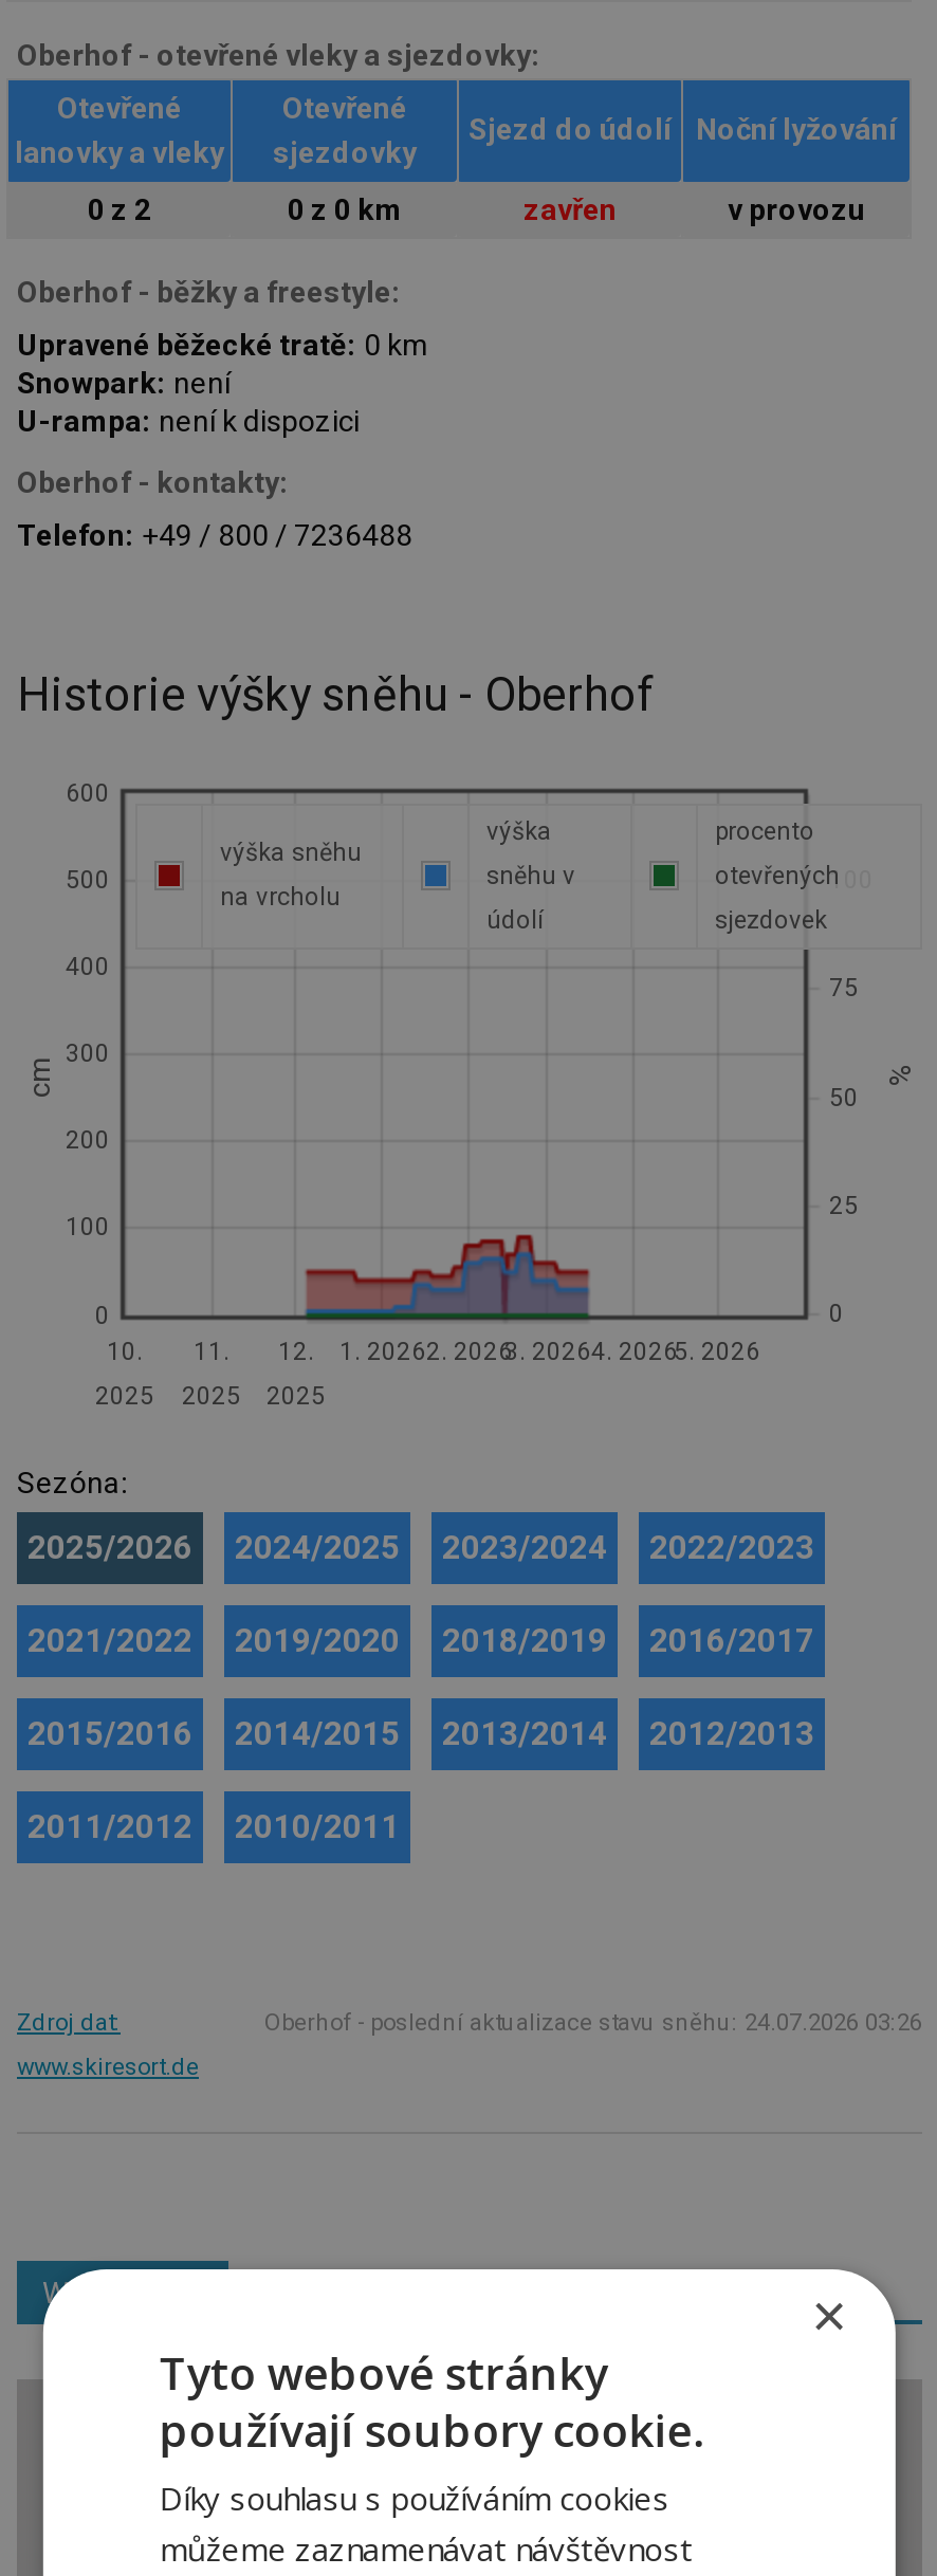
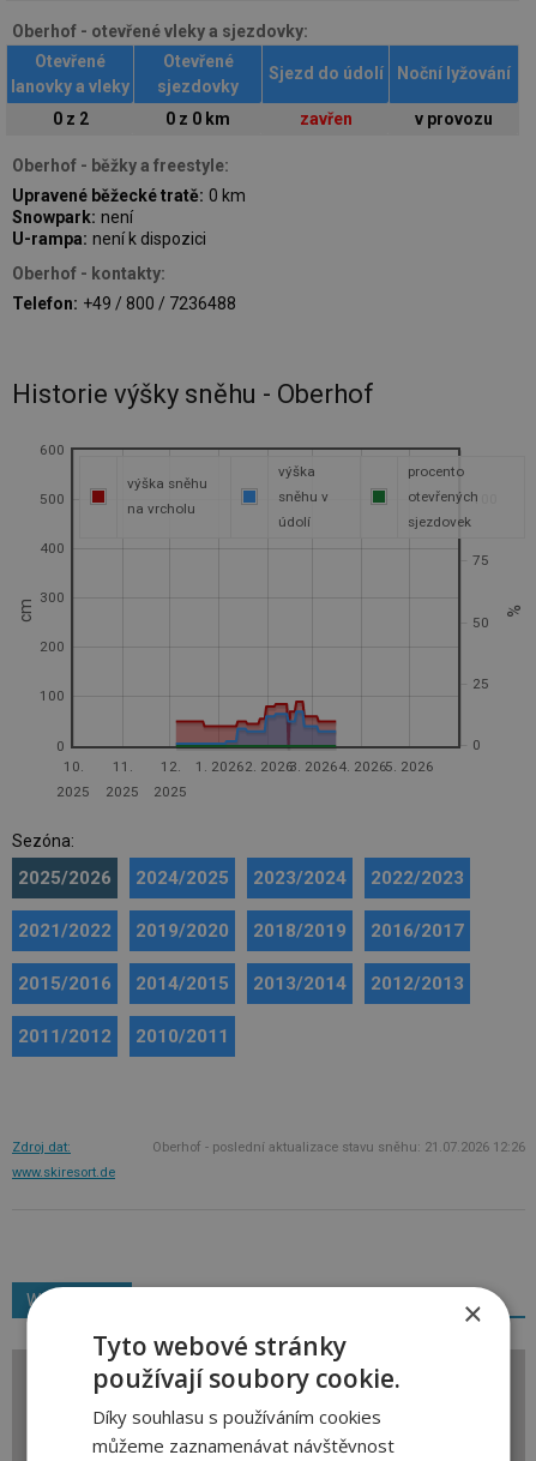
- Oberhof - poslední aktualizace stavu sněhu: 24.07.2026 03:26
+ Oberhof - poslední aktualizace stavu sněhu: 21.07.2026 12:26
